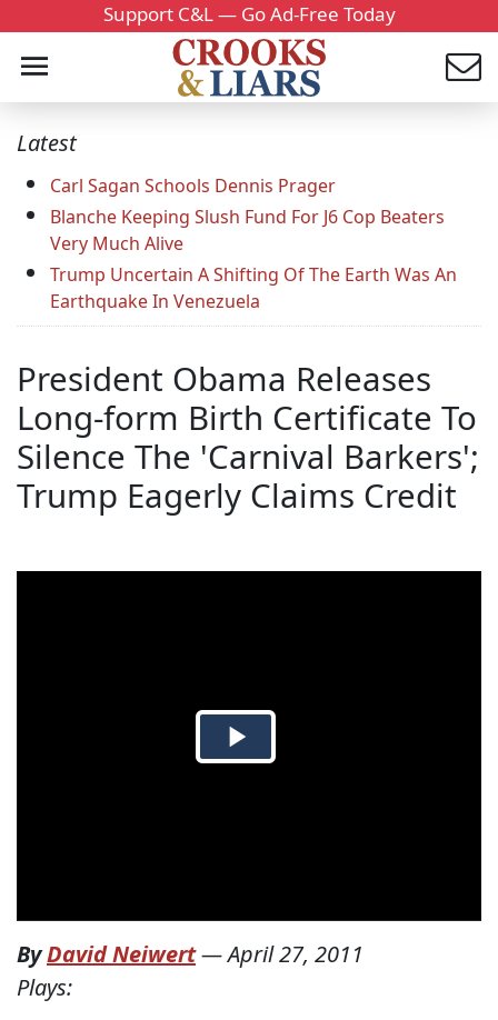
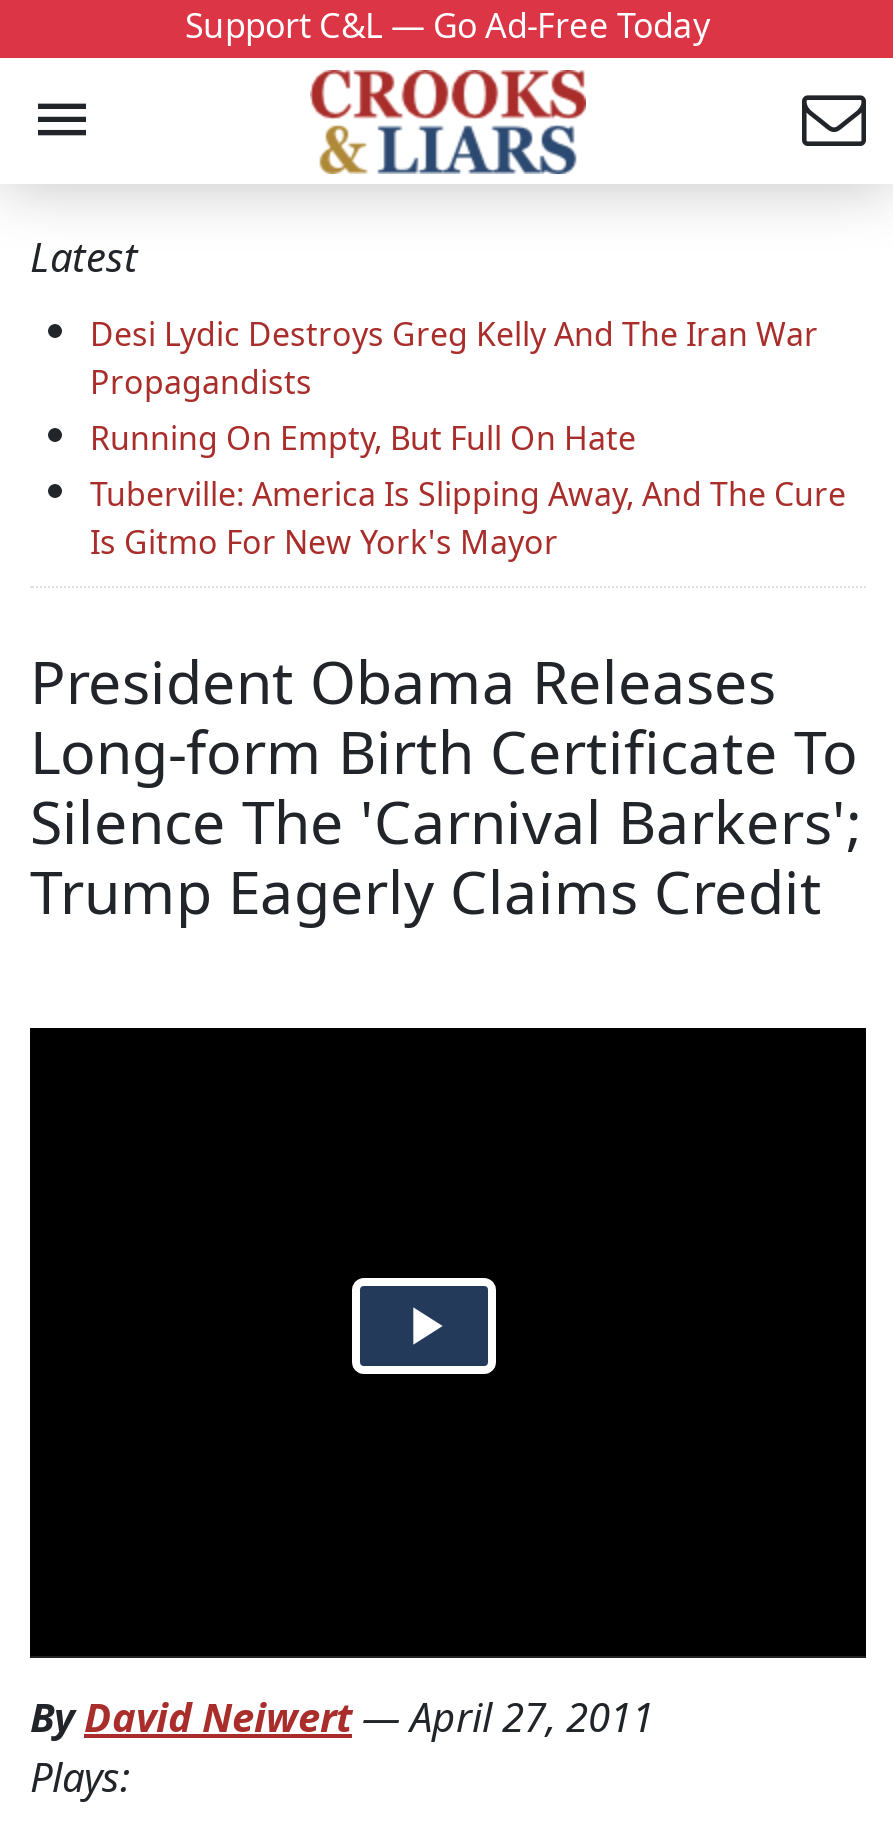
- Carl Sagan Schools Dennis Prager
- Blanche Keeping Slush Fund For J6 Cop Beaters
- Very Much Alive
- Trump Uncertain A Shifting Of The Earth Was An
- Earthquake In Venezuela
+ Desi Lydic Destroys Greg Kelly And The Iran War
+ Propagandists
+ Running On Empty, But Full On Hate
+ Tuberville: America Is Slipping Away, And The Cure
+ Is Gitmo For New York's Mayor
